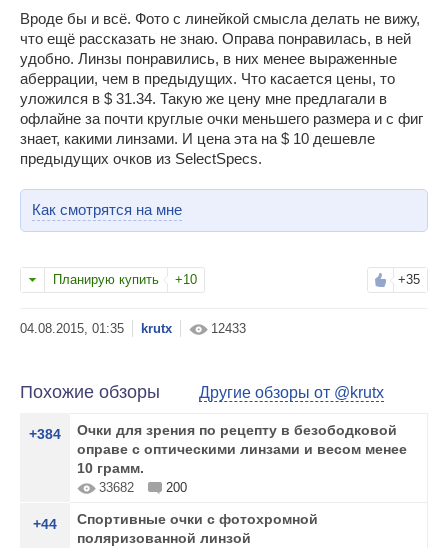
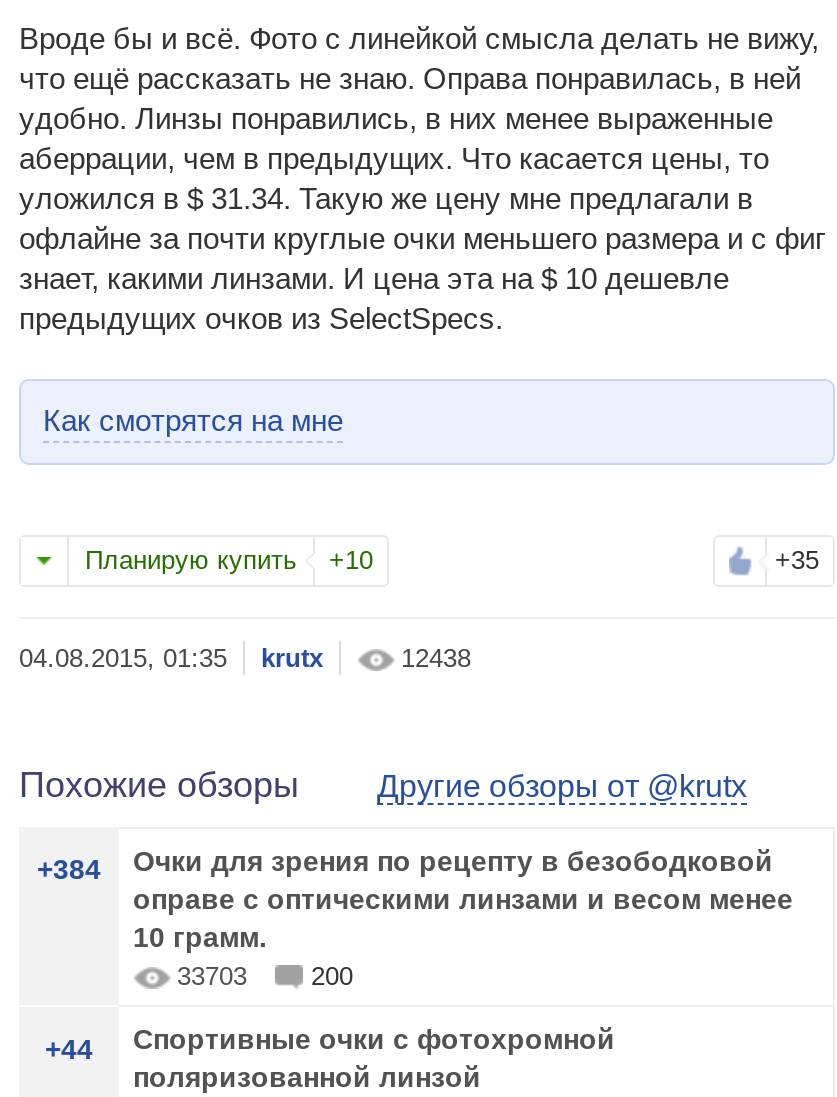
- 12433
+ 12438

- 33682
+ 33703
